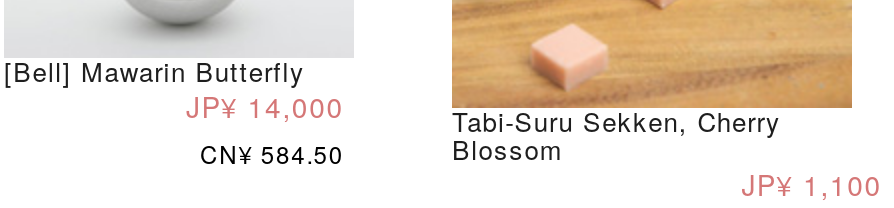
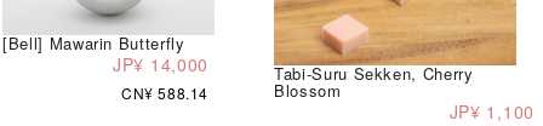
- CN¥ 584.50
+ CN¥ 588.14
